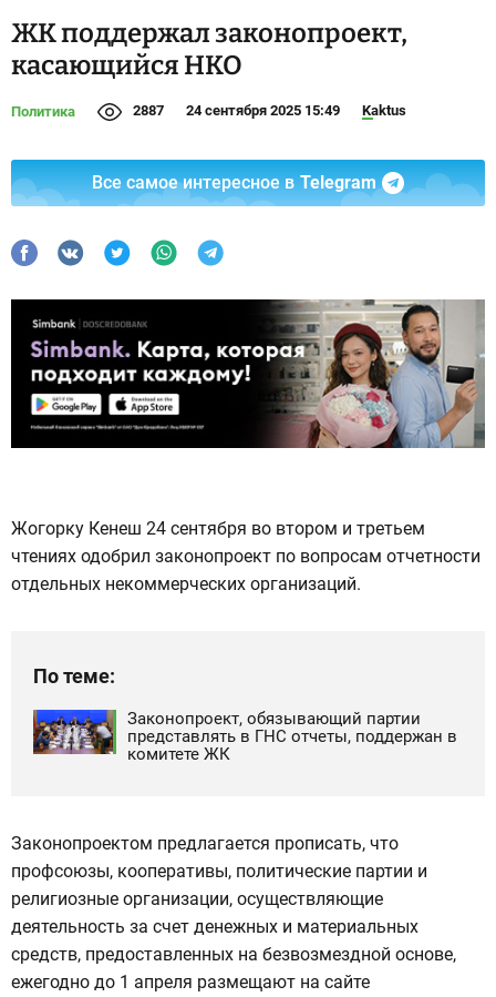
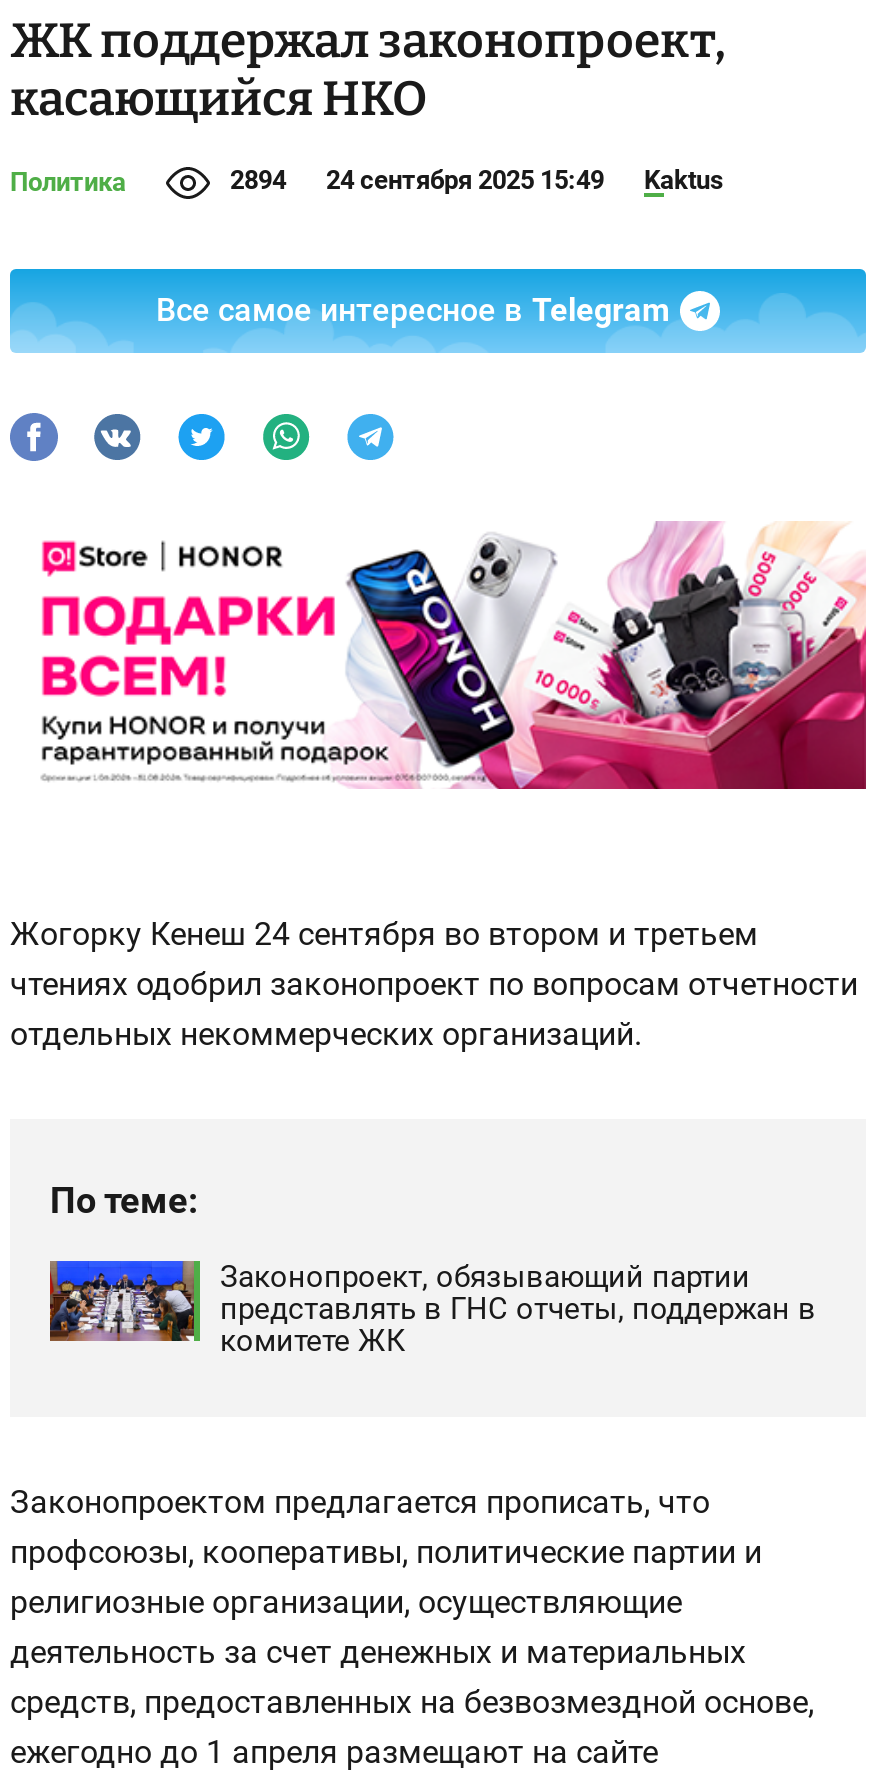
- 2887 24 сентября 2025 15:49 Kaktus
+ 2894 24 сентября 2025 15:49 Kaktus

- [image]
+ [image]
